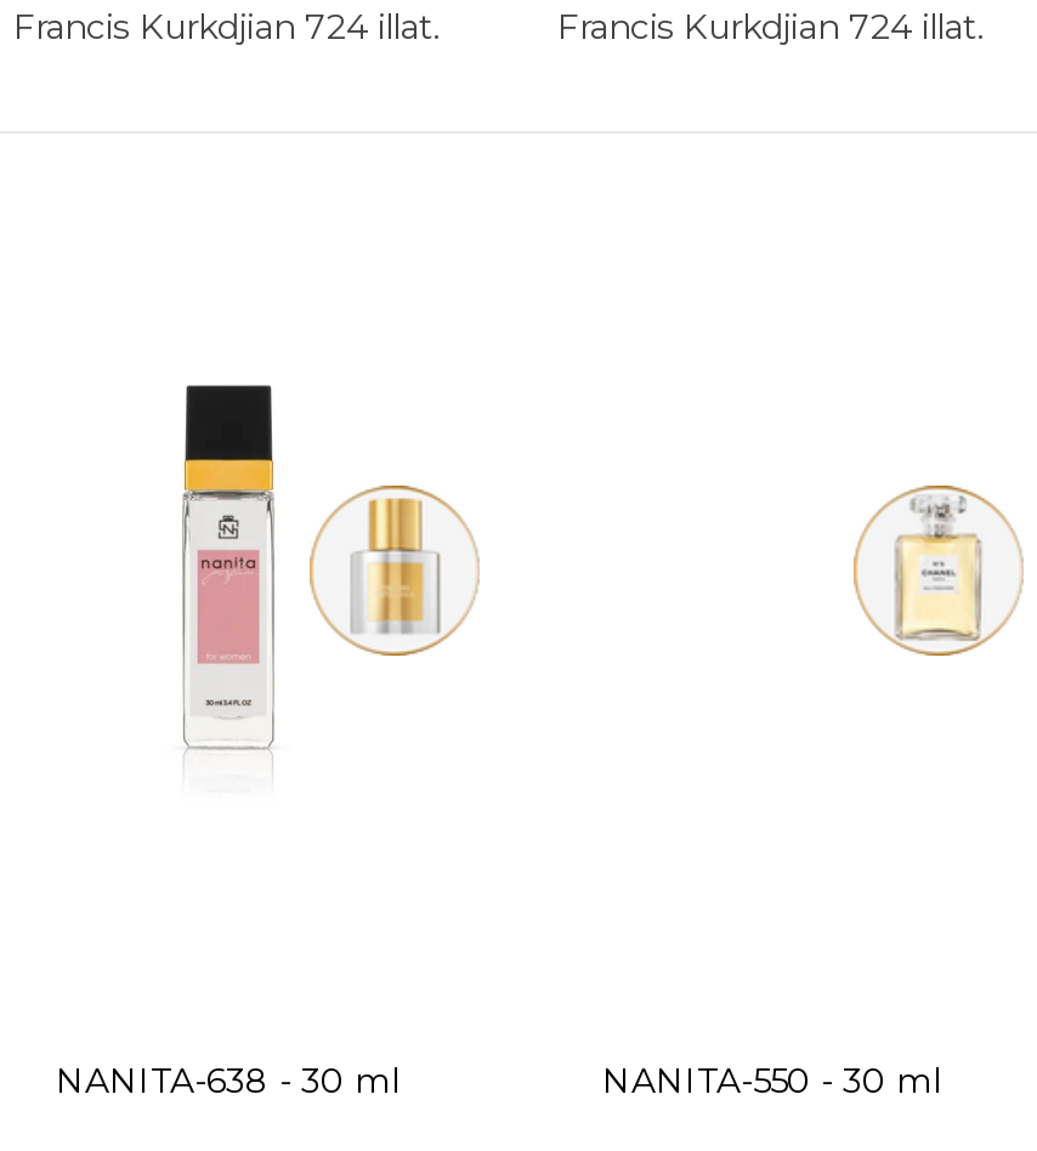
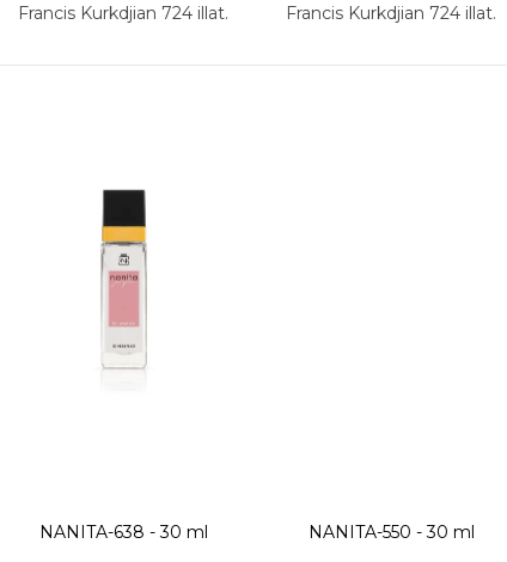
- [image]

- [image]
